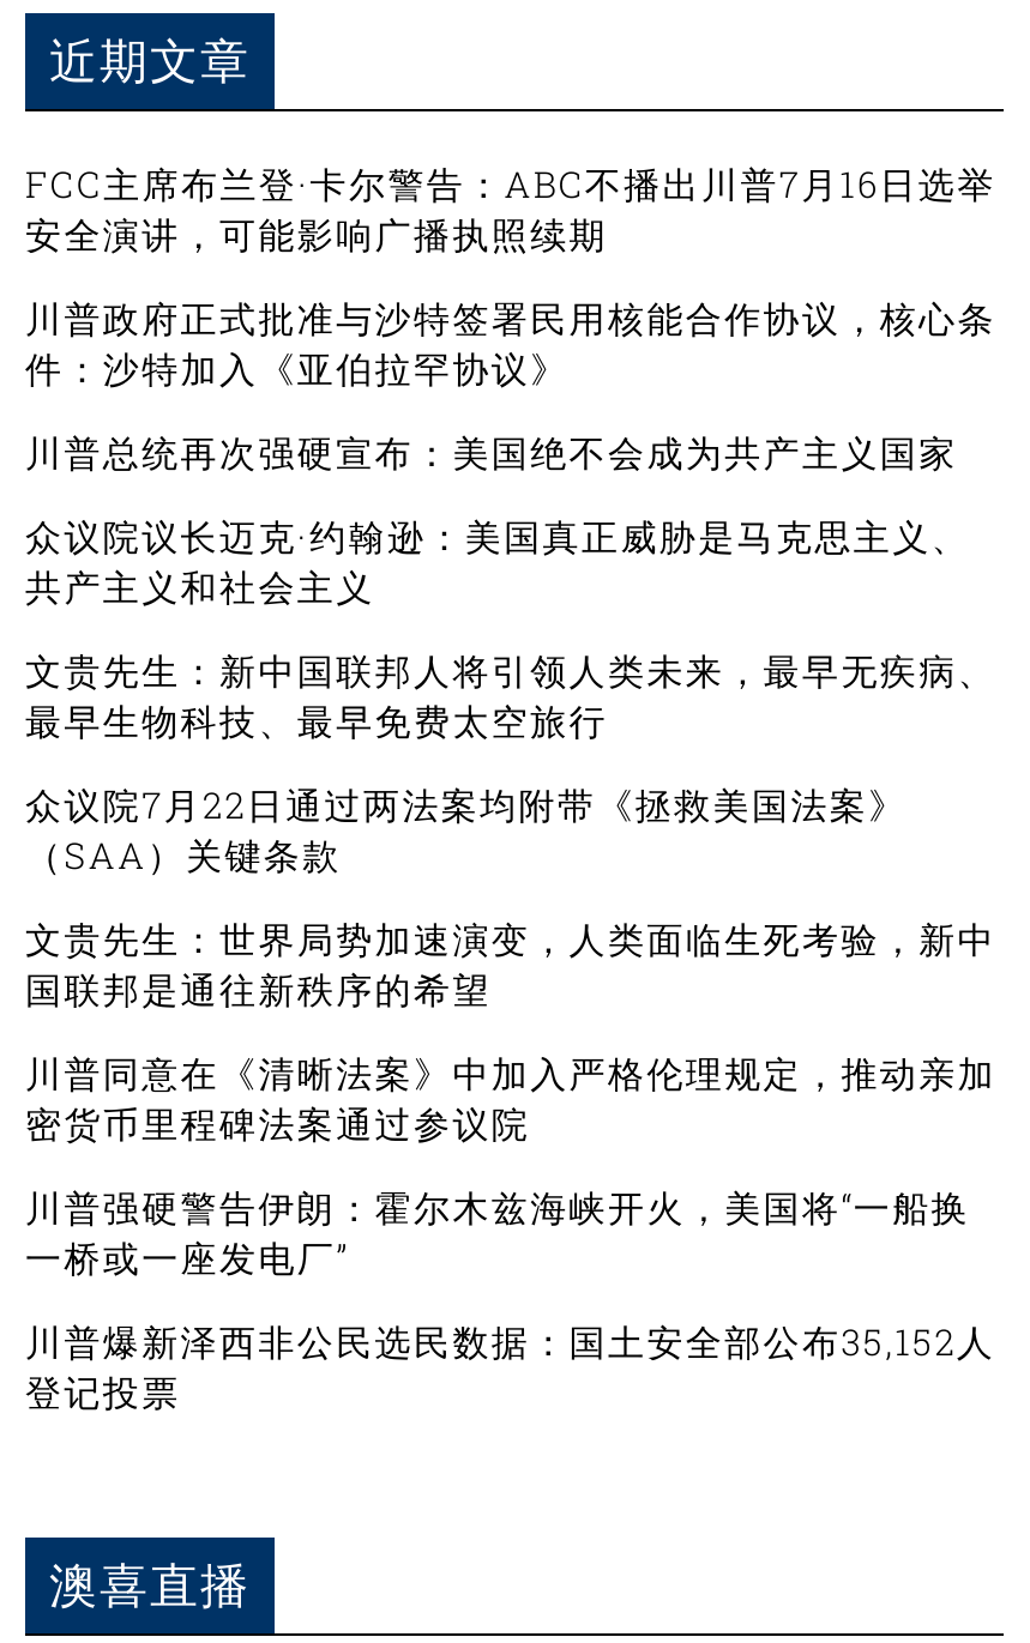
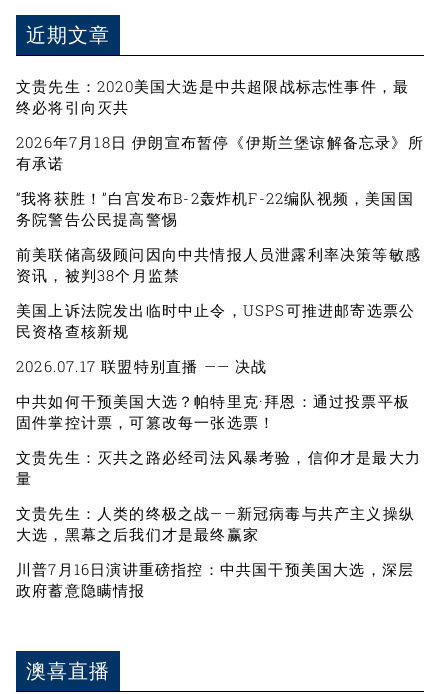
- FCC主席布兰登·卡尔警告：ABC不播出川普7月16日选举
- 安全演讲，可能影响广播执照续期
+ 文贵先生：2020美国大选是中共超限战标志性事件，最
+ 终必将引向灭共

- 川普政府正式批准与沙特签署民用核能合作协议，核心条
- 件：沙特加入《亚伯拉罕协议》
+ 2026年7月18日 伊朗宣布暂停《伊斯兰堡谅解备忘录》所
+ 有承诺

- 川普总统再次强硬宣布：美国绝不会成为共产主义国家
+ “我将获胜！”白宫发布B-2轰炸机F-22编队视频，美国国
+ 务院警告公民提高警惕

- 众议院议长迈克·约翰逊：美国真正威胁是马克思主义、
- 共产主义和社会主义
+ 前美联储高级顾问因向中共情报人员泄露利率决策等敏感
+ 资讯，被判38个月监禁

- 文贵先生：新中国联邦人将引领人类未来，最早无疾病、
- 最早生物科技、最早免费太空旅行
+ 美国上诉法院发出临时中止令，USPS可推进邮寄选票公
+ 民资格查核新规

- 众议院7月22日通过两法案均附带《拯救美国法案》
- （SAA）关键条款
+ 2026.07.17 联盟特别直播 —— 决战

- 文贵先生：世界局势加速演变，人类面临生死考验，新中
- 国联邦是通往新秩序的希望
+ 中共如何干预美国大选？帕特里克·拜恩：通过投票平板
+ 固件掌控计票，可篡改每一张选票！

- 川普同意在《清晰法案》中加入严格伦理规定，推动亲加
- 密货币里程碑法案通过参议院
+ 文贵先生：灭共之路必经司法风暴考验，信仰才是最大力
+ 量

- 川普强硬警告伊朗：霍尔木兹海峡开火，美国将“一船换
- 一桥或一座发电厂”
+ 文贵先生：人类的终极之战——新冠病毒与共产主义操纵
+ 大选，黑幕之后我们才是最终赢家

- 川普爆新泽西非公民选民数据：国土安全部公布35,152人
- 登记投票
+ 川普7月16日演讲重磅指控：中共国干预美国大选，深层
+ 政府蓄意隐瞒情报
